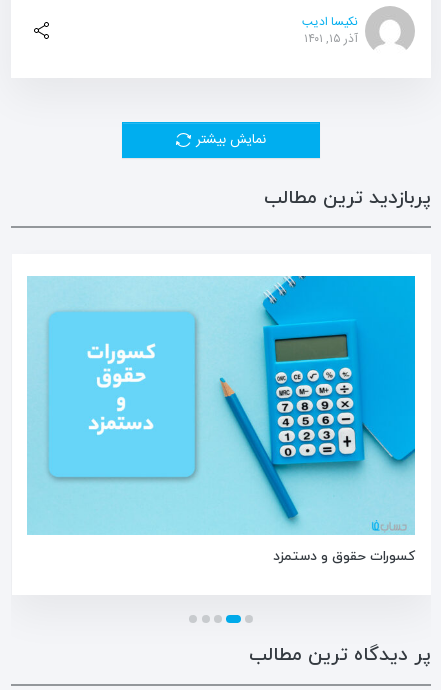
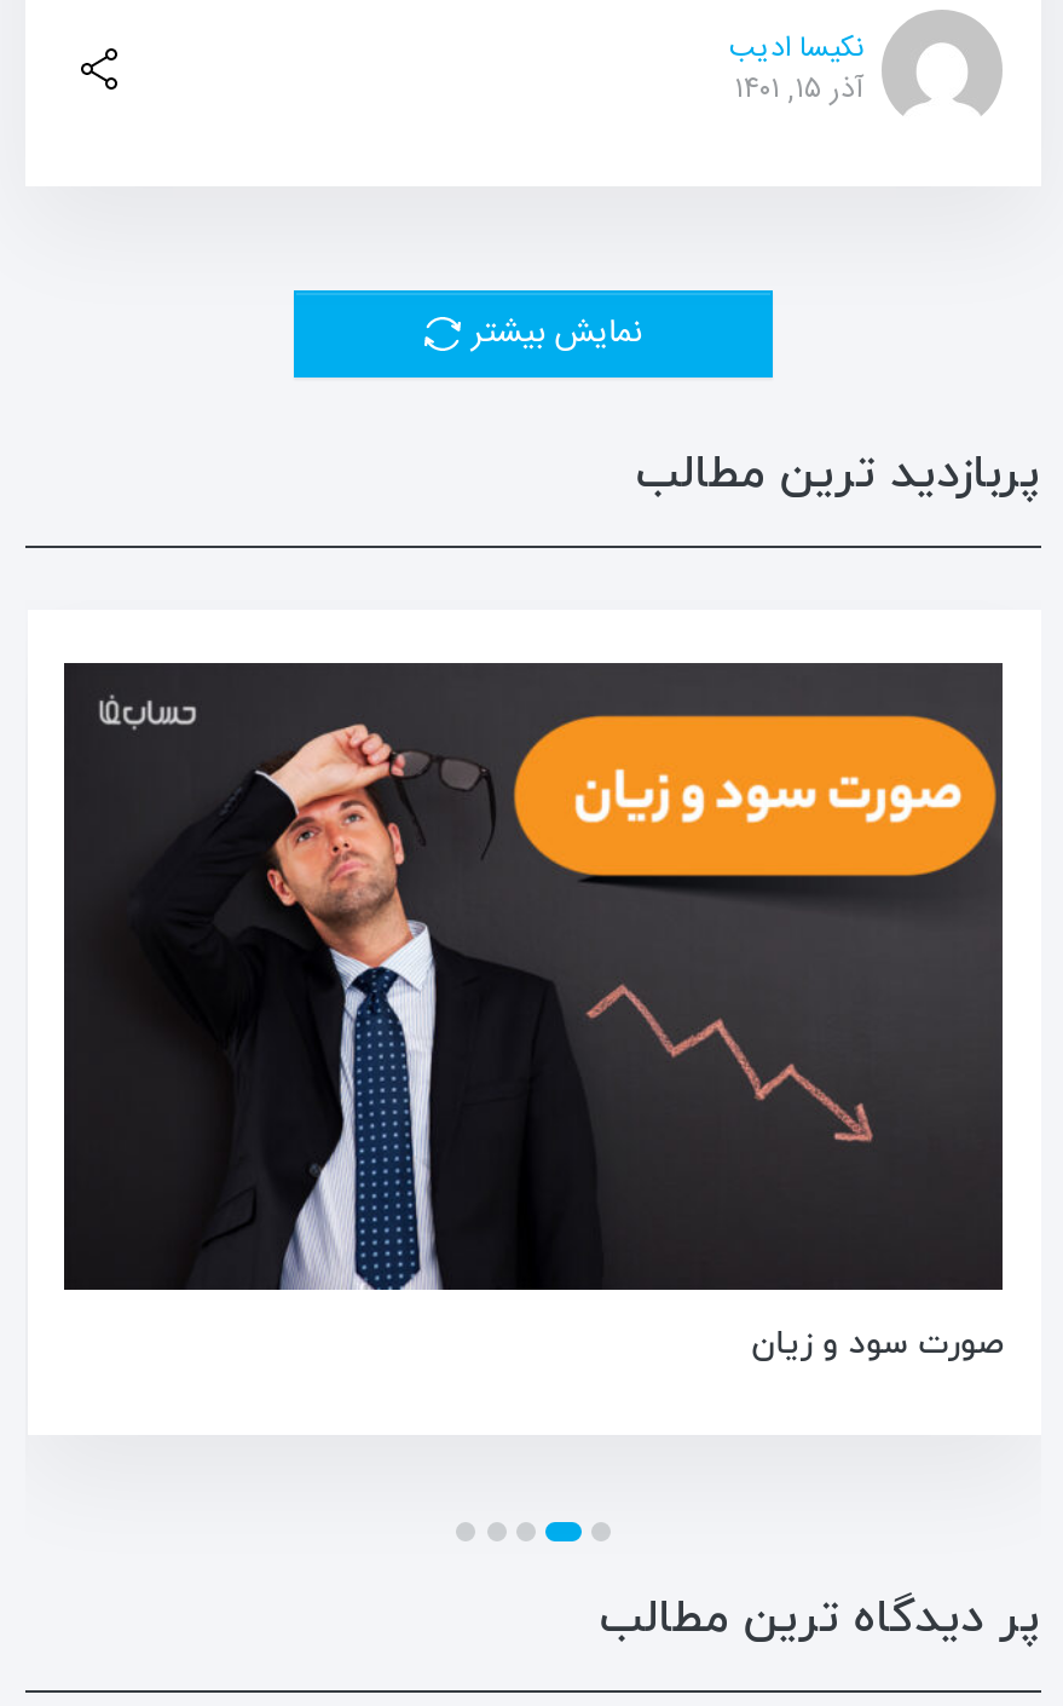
- [image]
- کسورات حقوق و دستمزد
+ [image]
+ صورت سود و زیان
